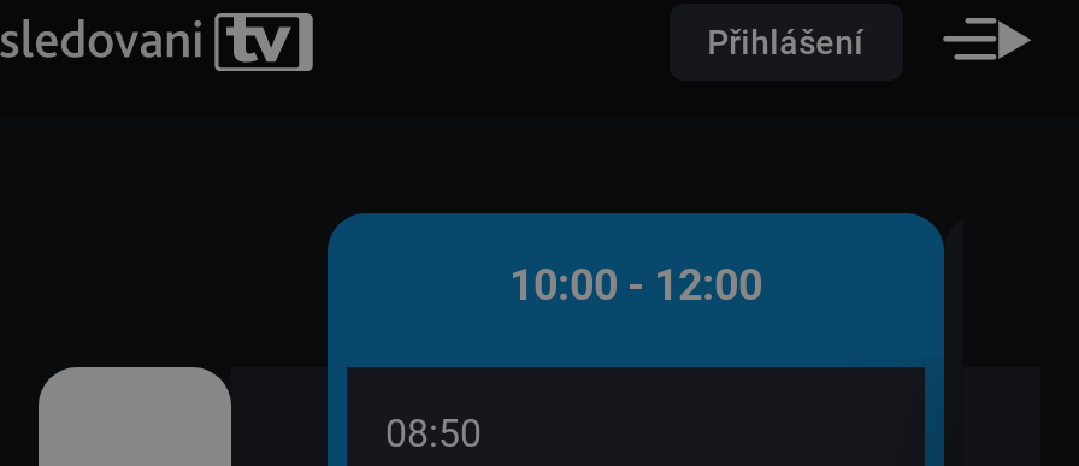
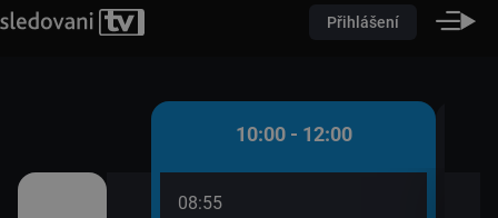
- 08:50
+ 08:55
